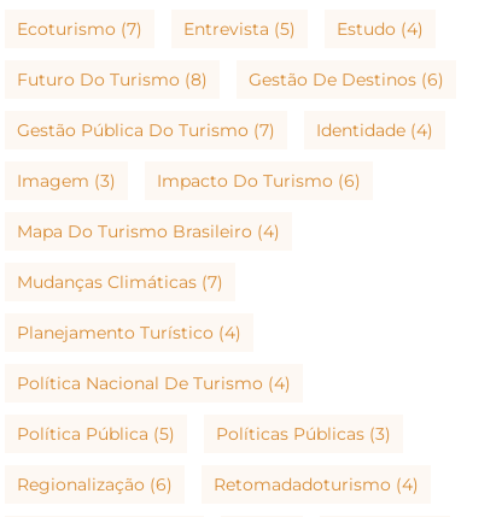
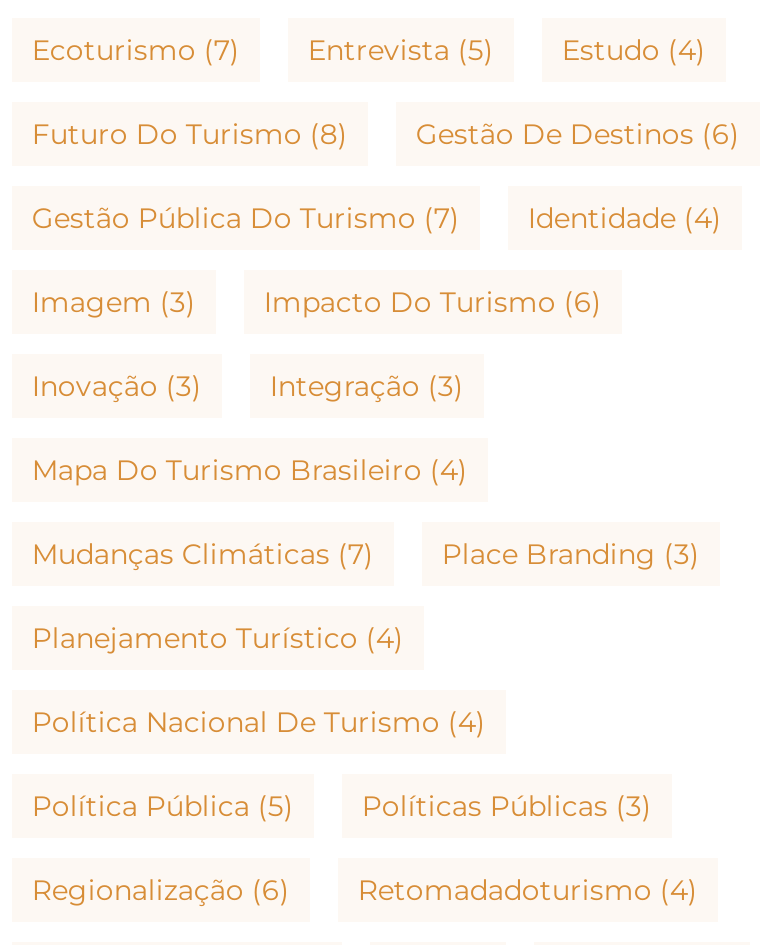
+ Inovação (3)
+ Integração (3)

+ Place Branding (3)
